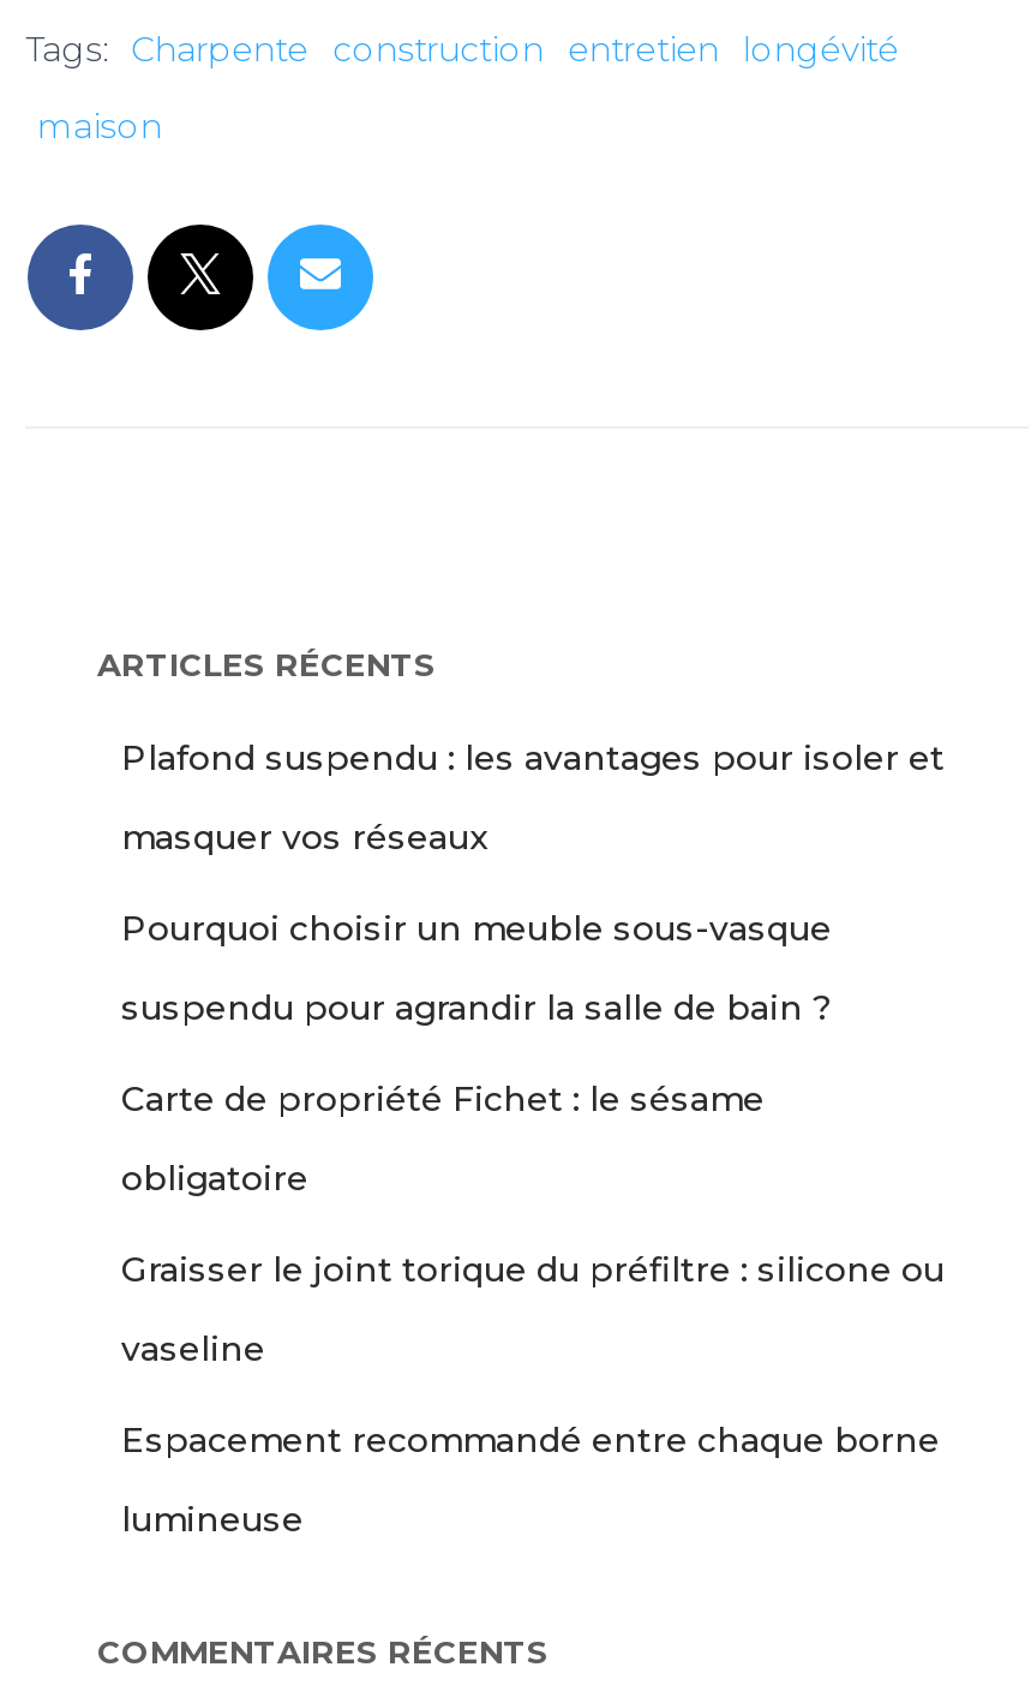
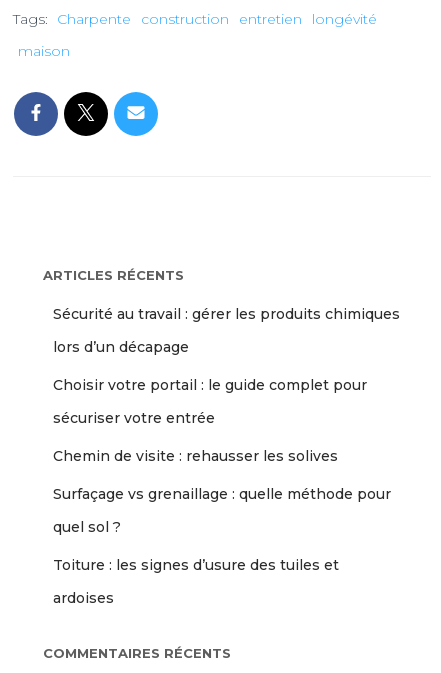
- Plafond suspendu : les avantages pour isoler et
- masquer vos réseaux
- Pourquoi choisir un meuble sous-vasque
- suspendu pour agrandir la salle de bain ?
- Carte de propriété Fichet : le sésame
- obligatoire
- Graisser le joint torique du préfiltre : silicone ou
- vaseline
- Espacement recommandé entre chaque borne
- lumineuse
+ Sécurité au travail : gérer les produits chimiques
+ lors d’un décapage
+ Choisir votre portail : le guide complet pour
+ sécuriser votre entrée
+ Chemin de visite : rehausser les solives
+ Surfaçage vs grenaillage : quelle méthode pour
+ quel sol ?
+ Toiture : les signes d’usure des tuiles et
+ ardoises
